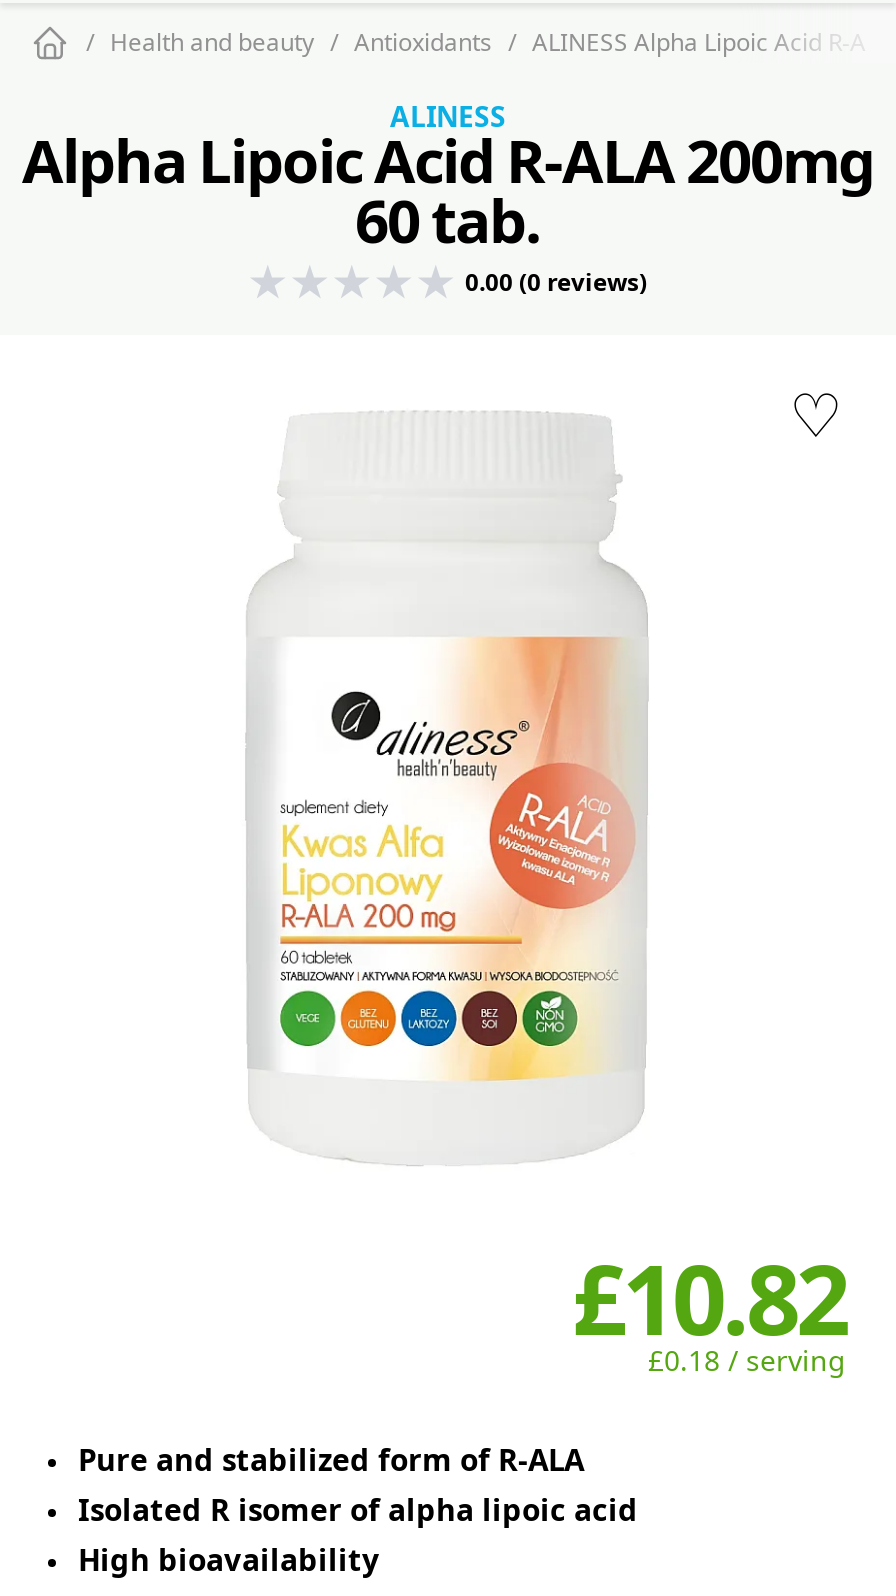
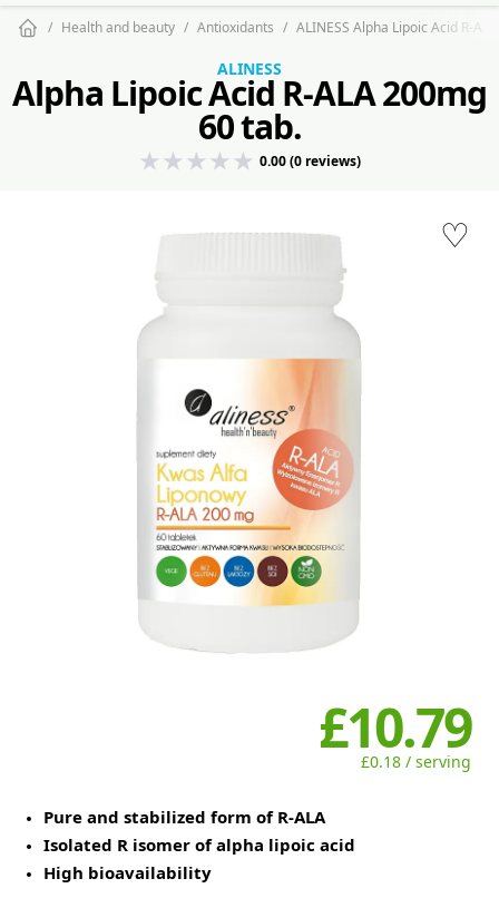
- £10.82
+ £10.79
